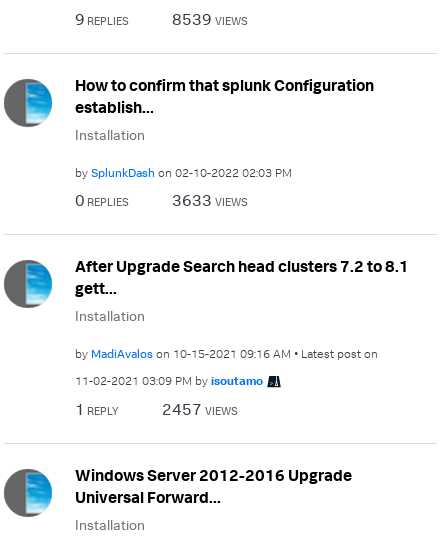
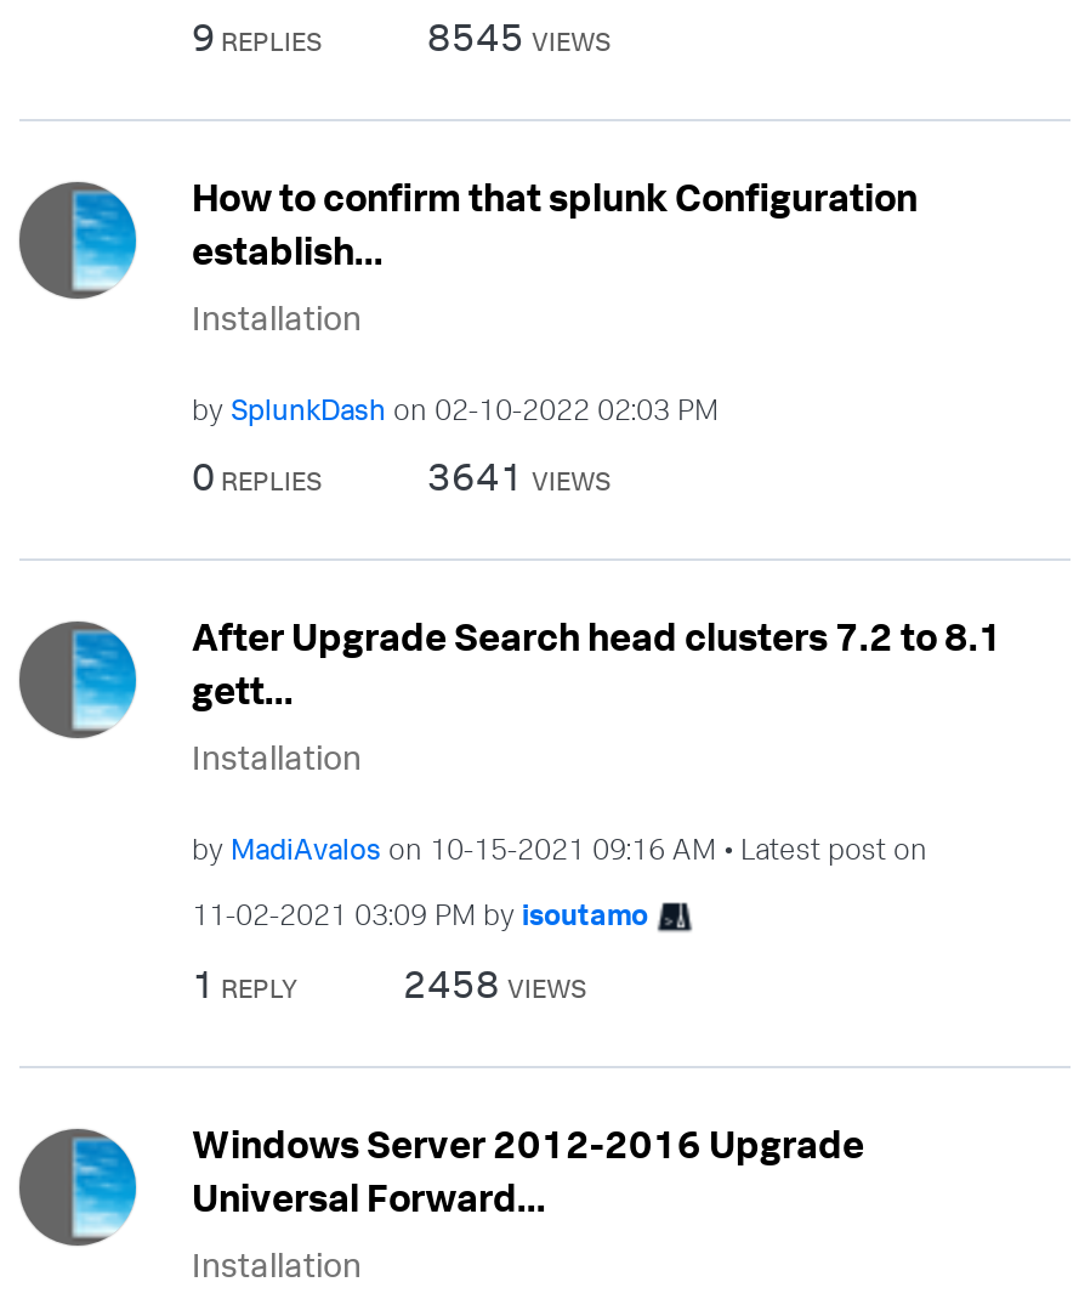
- 8539 VIEWS
+ 8545 VIEWS

- 3633 VIEWS
+ 3641 VIEWS

- 2457 VIEWS
+ 2458 VIEWS
